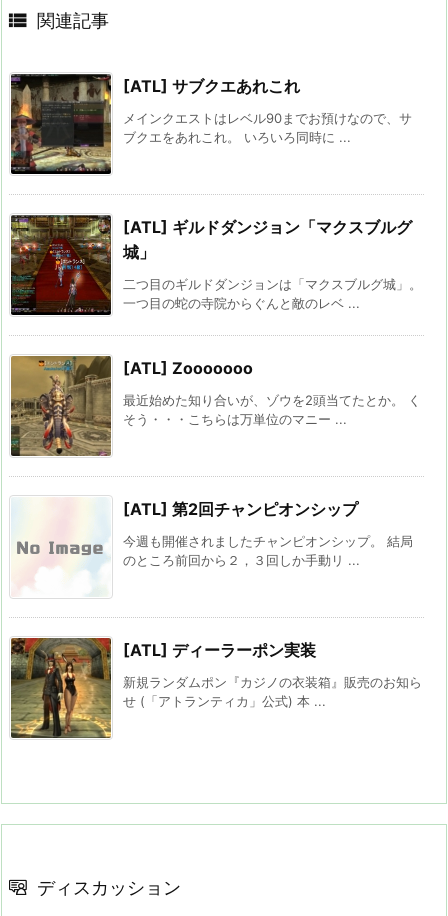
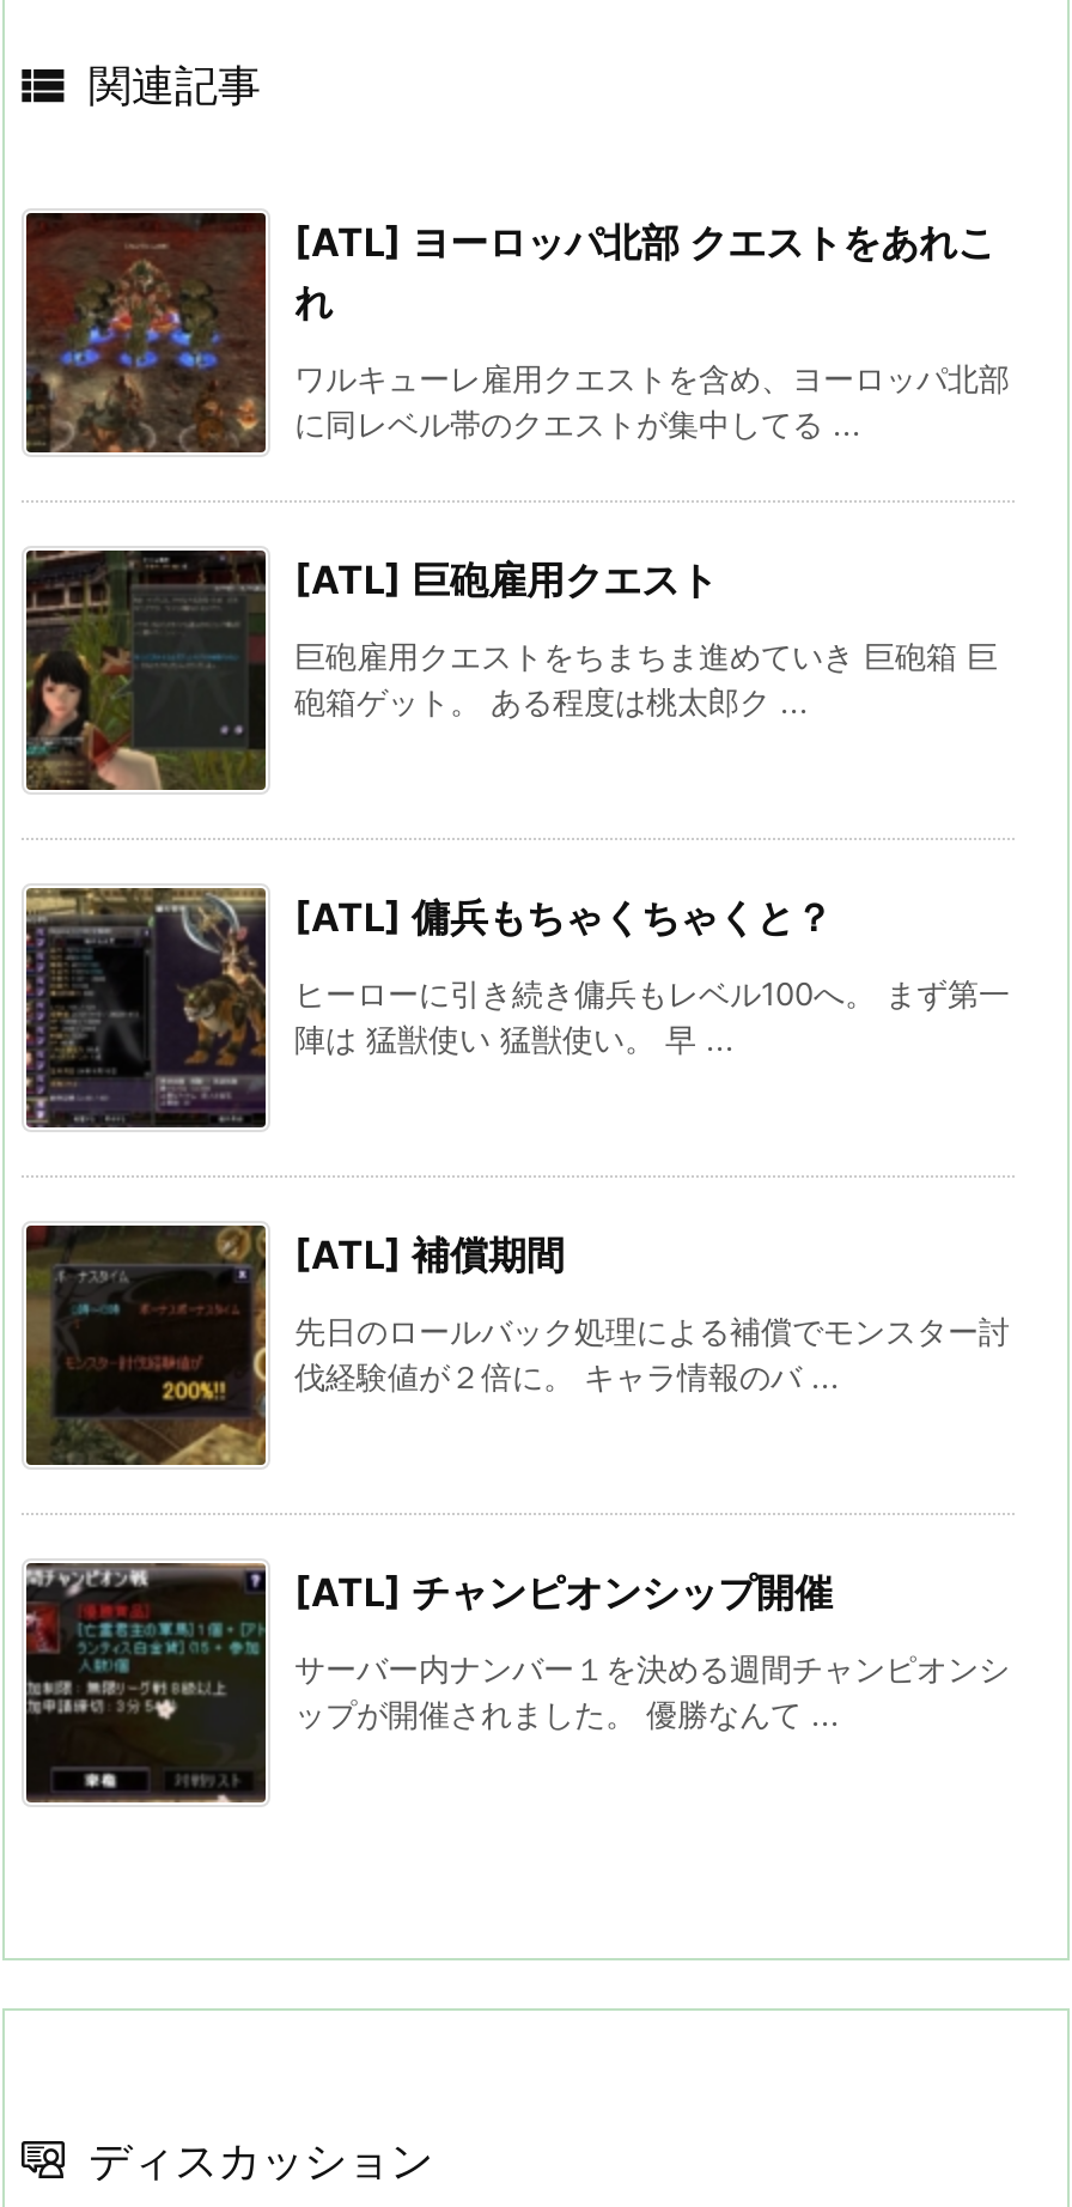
- [image]
- [ATL] サブクエあれこれ
+ [image]
+ [ATL] ヨーロッパ北部 クエストをあれこ
+ れ

- メインクエストはレベル90までお預けなので、サ
- ブクエをあれこれ。 いろいろ同時に ...
+ ワルキューレ雇用クエストを含め、ヨーロッパ北部
+ に同レベル帯のクエストが集中してる ...

- [image]
- [ATL] ギルドダンジョン「マクスブルグ
- 城」
+ [image]
+ [ATL] 巨砲雇用クエスト

- 二つ目のギルドダンジョンは「マクスブルグ城」。
- 一つ目の蛇の寺院からぐんと敵のレベ ...
+ 巨砲雇用クエストをちまちま進めていき 巨砲箱 巨
+ 砲箱ゲット。 ある程度は桃太郎ク ...

- [image]
- [ATL] Zooooooo
+ [image]
+ [ATL] 傭兵もちゃくちゃくと？

- 最近始めた知り合いが、ゾウを2頭当てたとか。 く
- そう・・・こちらは万単位のマニー ...
+ ヒーローに引き続き傭兵もレベル100へ。 まず第一
+ 陣は 猛獣使い 猛獣使い。 早 ...

- [image]
- [ATL] 第2回チャンピオンシップ
+ [image]
+ [ATL] 補償期間

- 今週も開催されましたチャンピオンシップ。 結局
- のところ前回から２，３回しか手動リ ...
+ 先日のロールバック処理による補償でモンスター討
+ 伐経験値が２倍に。 キャラ情報のバ ...

- [image]
- [ATL] ディーラーポン実装
+ [image]
+ [ATL] チャンピオンシップ開催

- 新規ランダムポン『カジノの衣装箱』販売のお知ら
- せ (「アトランティカ」公式) 本 ...
+ サーバー内ナンバー１を決める週間チャンピオンシ
+ ップが開催されました。 優勝なんて ...
